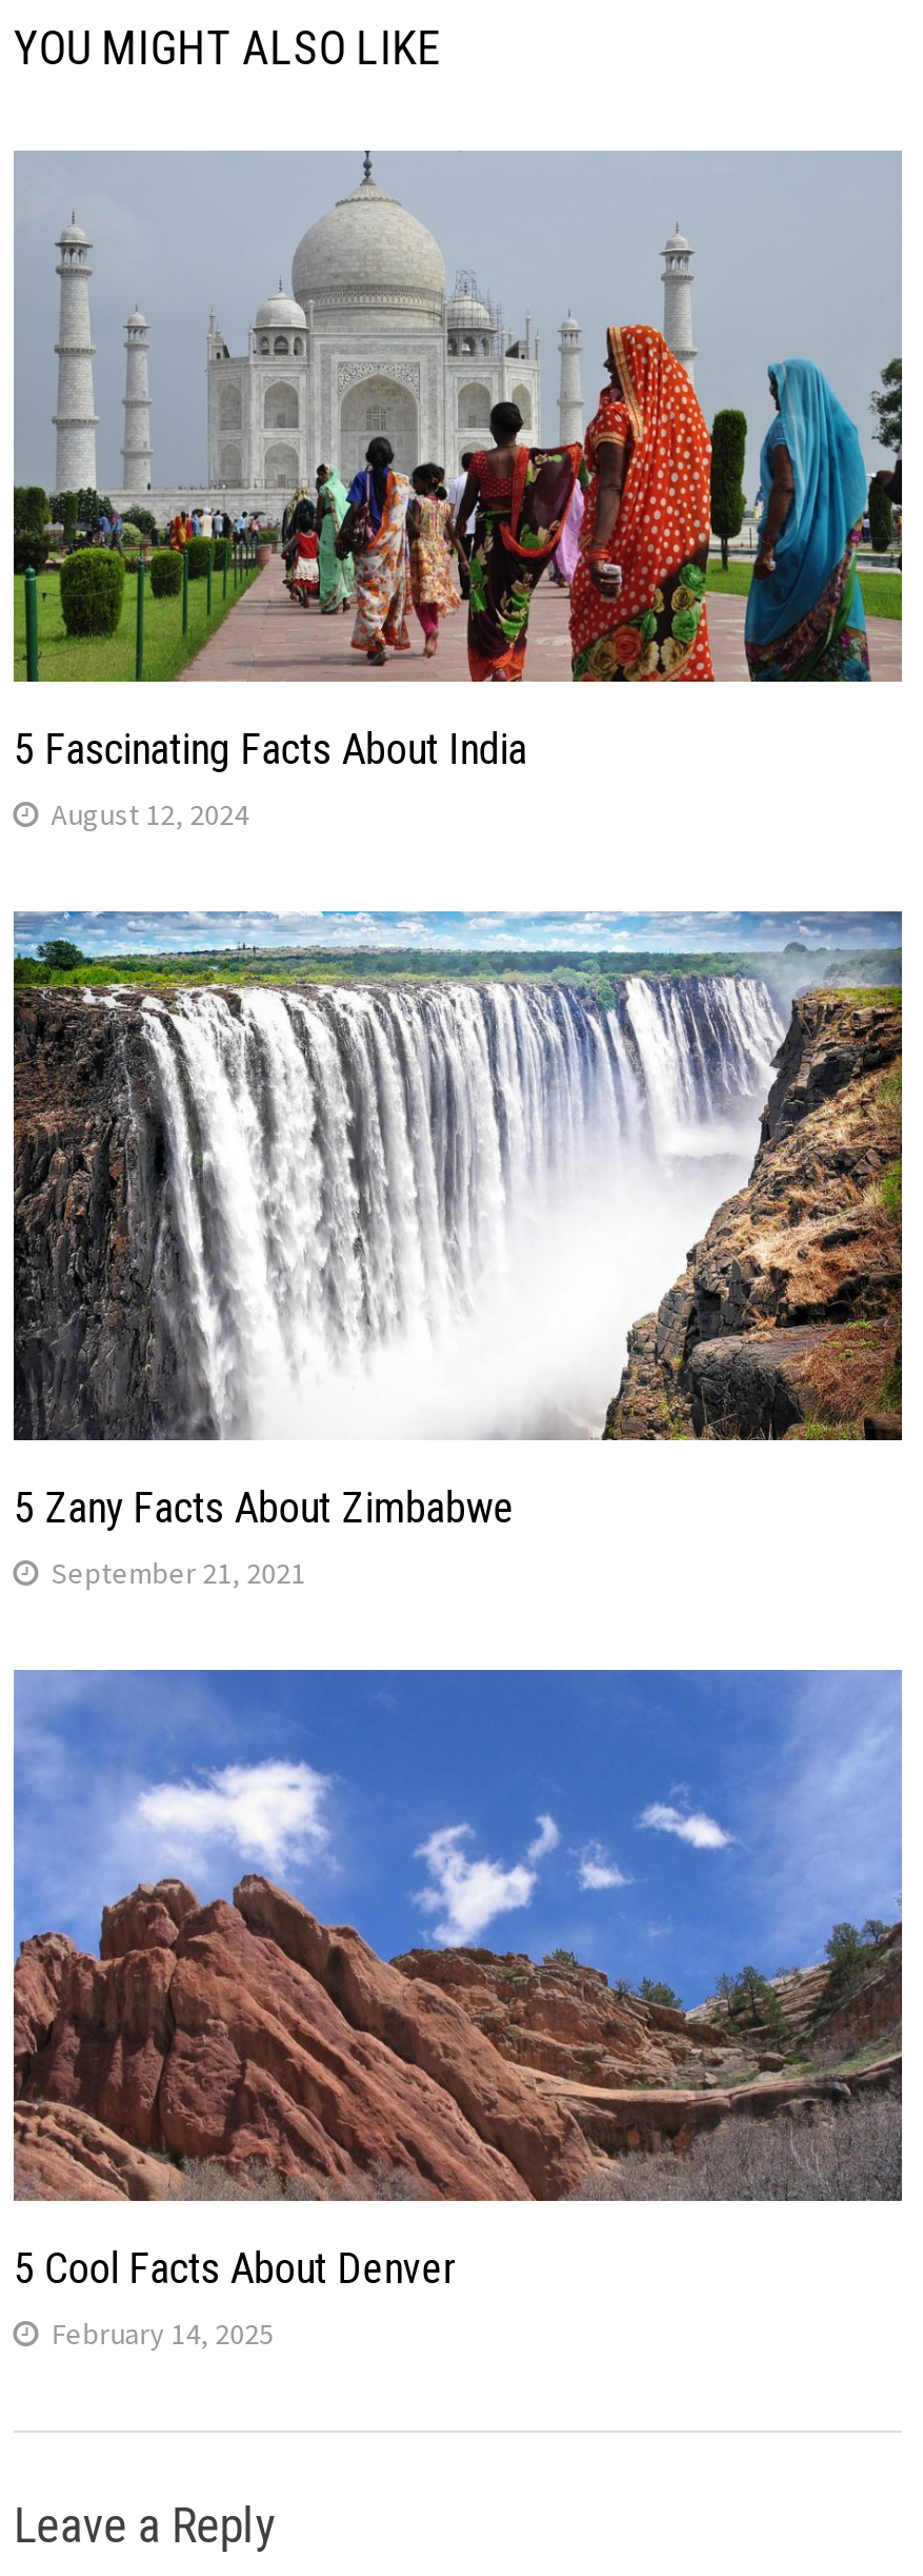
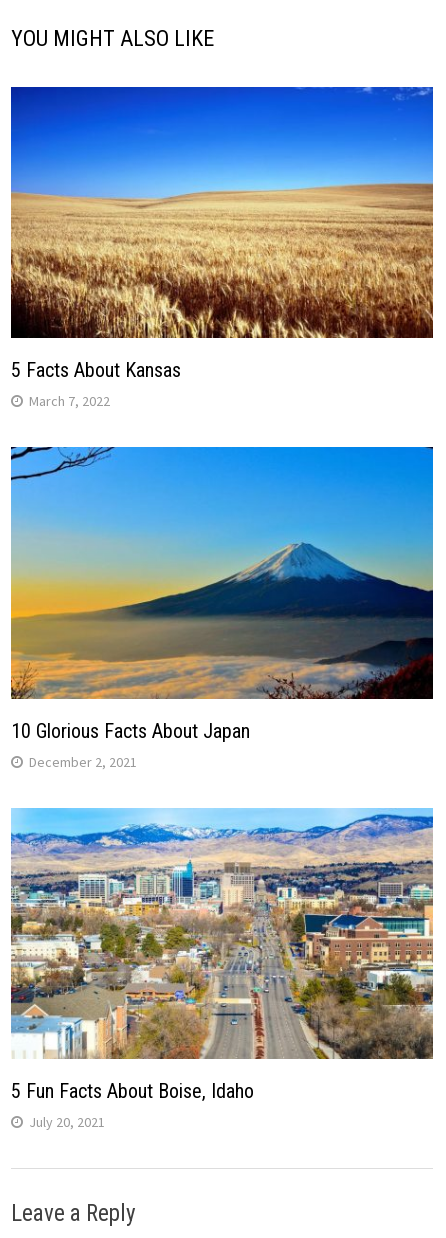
- [image]
- 5 Fascinating Facts About India
- August 12, 2024
+ [image]
+ 5 Facts About Kansas
+ March 7, 2022

- [image]
- 5 Zany Facts About Zimbabwe
- September 21, 2021
+ [image]
+ 10 Glorious Facts About Japan
+ December 2, 2021

- [image]
- 5 Cool Facts About Denver
- February 14, 2025
+ [image]
+ 5 Fun Facts About Boise, Idaho
+ July 20, 2021
